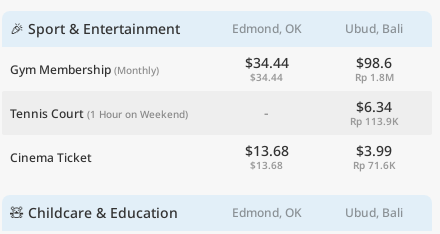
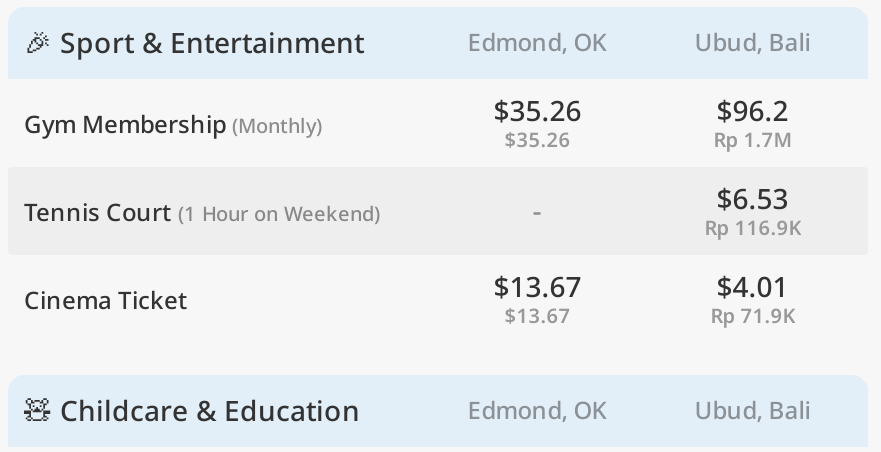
- $34.44
+ $35.26

- $98.6
+ $96.2

- $34.44
+ $35.26

- Rp 1.8M
+ Rp 1.7M

- $6.34
+ $6.53

- Rp 113.9K
+ Rp 116.9K

- $13.68
+ $13.67

- $3.99
+ $4.01

- $13.68
+ $13.67

- Rp 71.6K
+ Rp 71.9K
